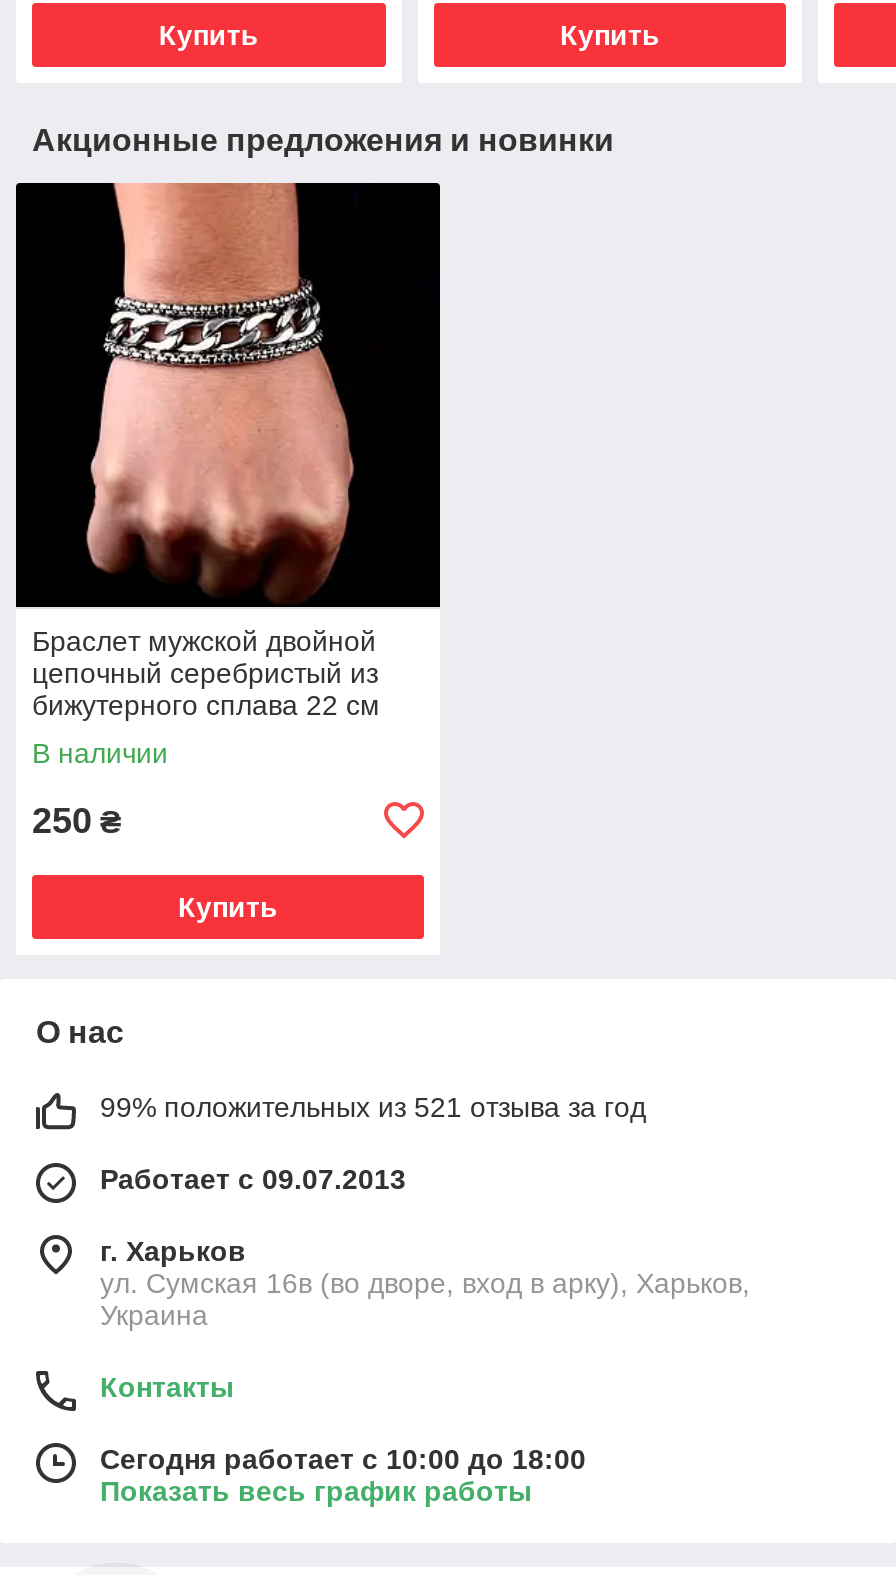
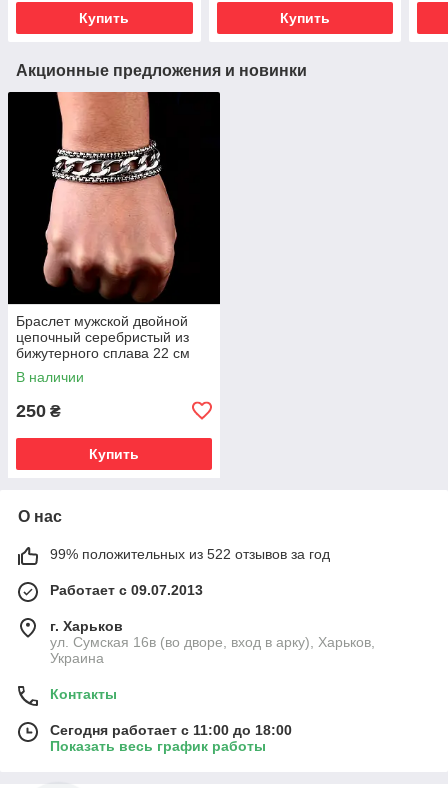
- 99% положительных из 521 отзыва за год
+ 99% положительных из 522 отзывов за год

- Сегодня работает с 10:00 до 18:00
+ Сегодня работает с 11:00 до 18:00
